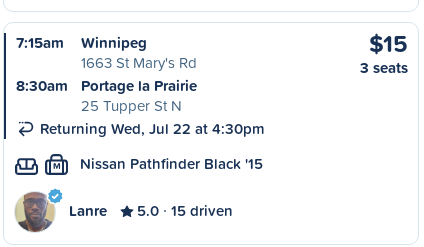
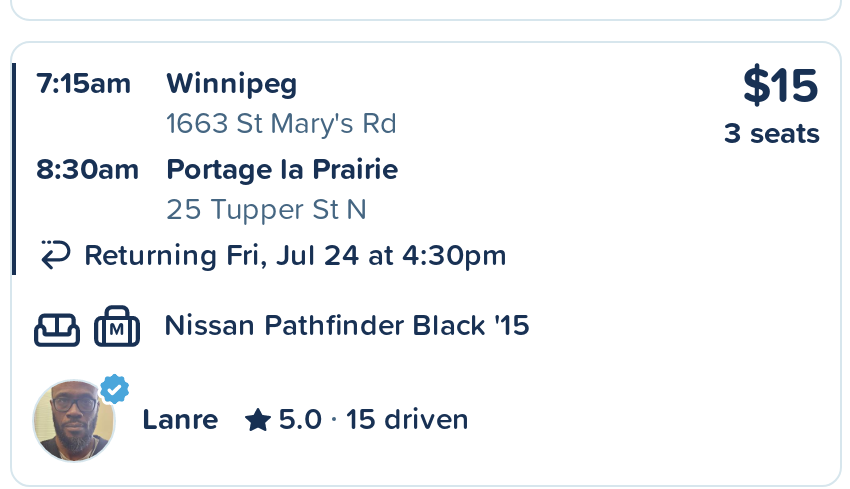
- Returning Wed, Jul 22 at 4:30pm
+ Returning Fri, Jul 24 at 4:30pm
